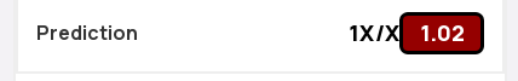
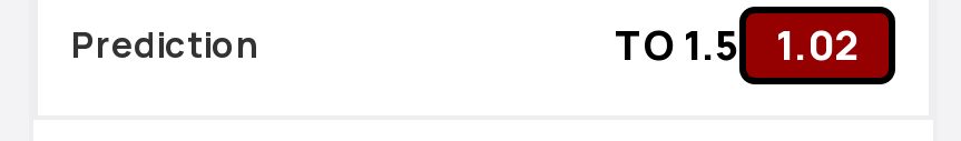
- 1X/X 1.02
+ TO 1.5 1.02
